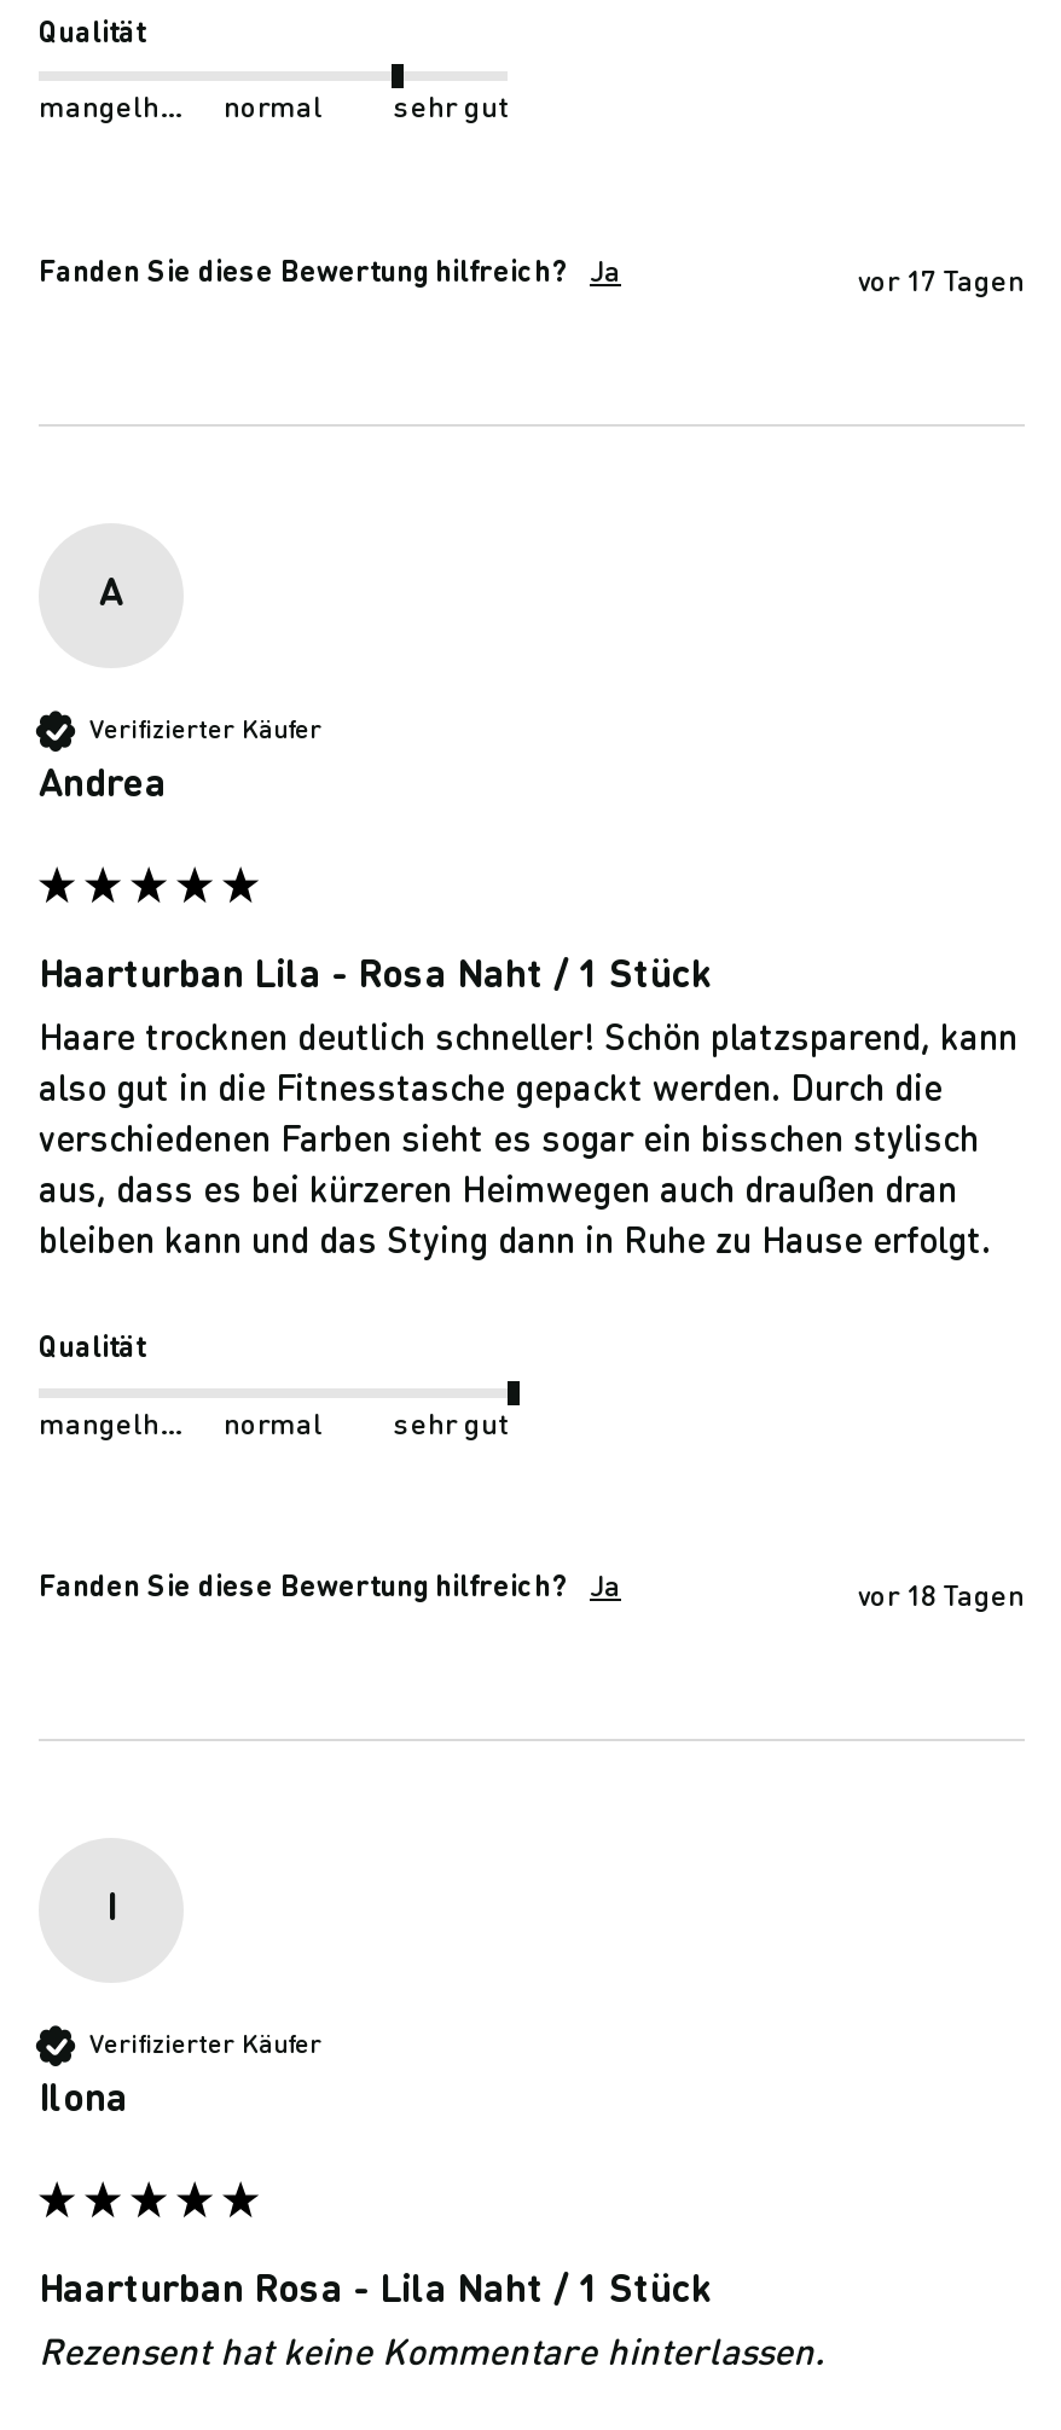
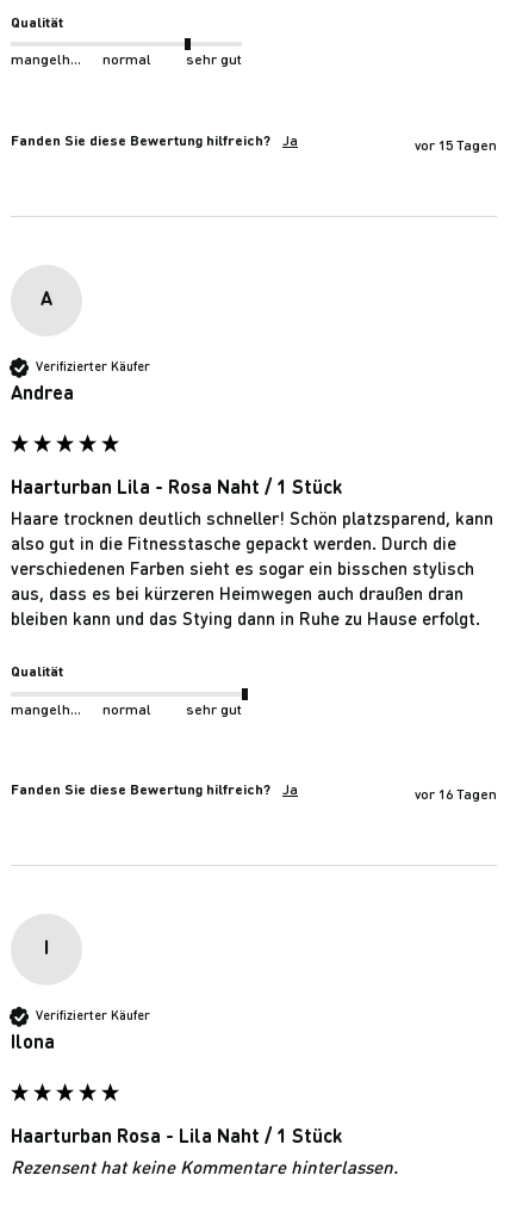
- vor 17 Tagen
+ vor 15 Tagen

- vor 18 Tagen
+ vor 16 Tagen
